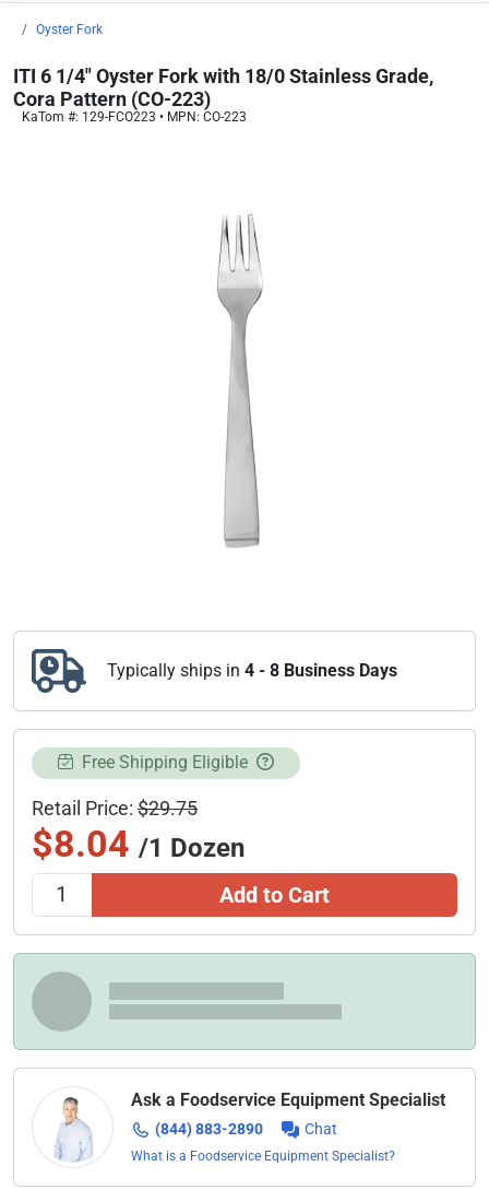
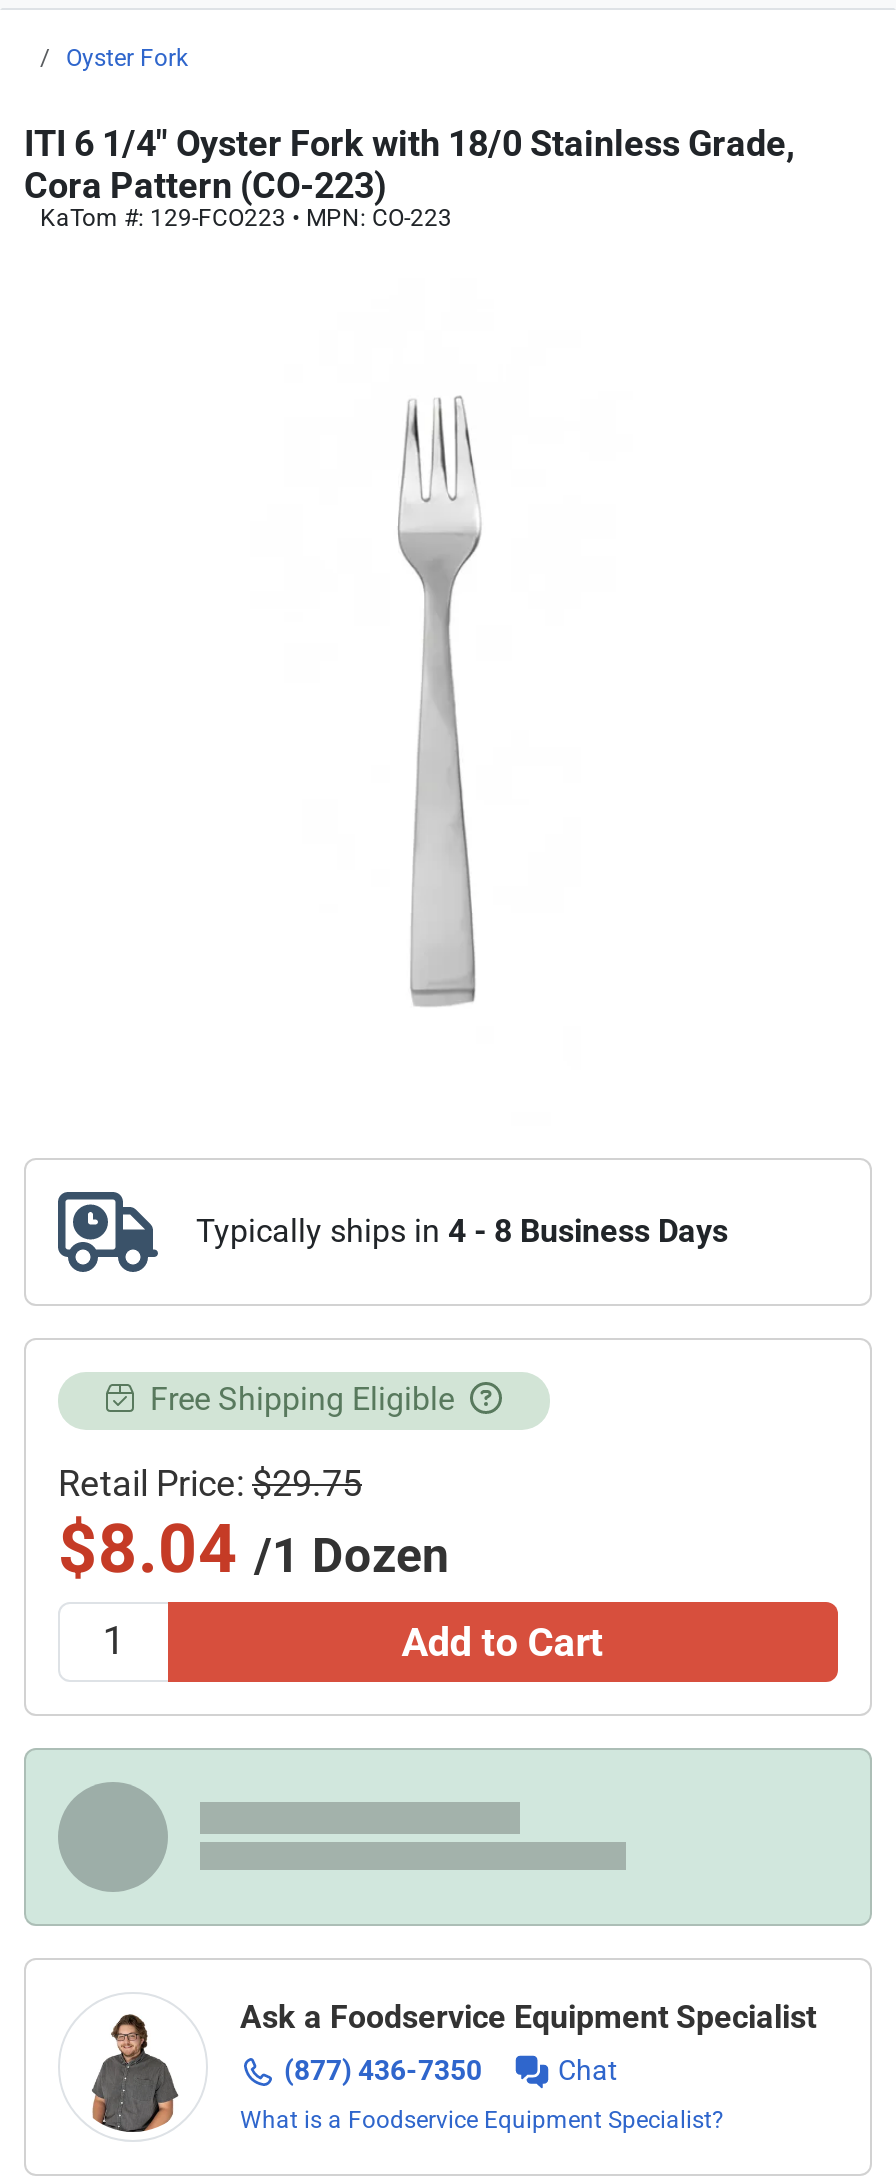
- [image]
+ [image]

- (844) 883-2890
+ (877) 436-7350
